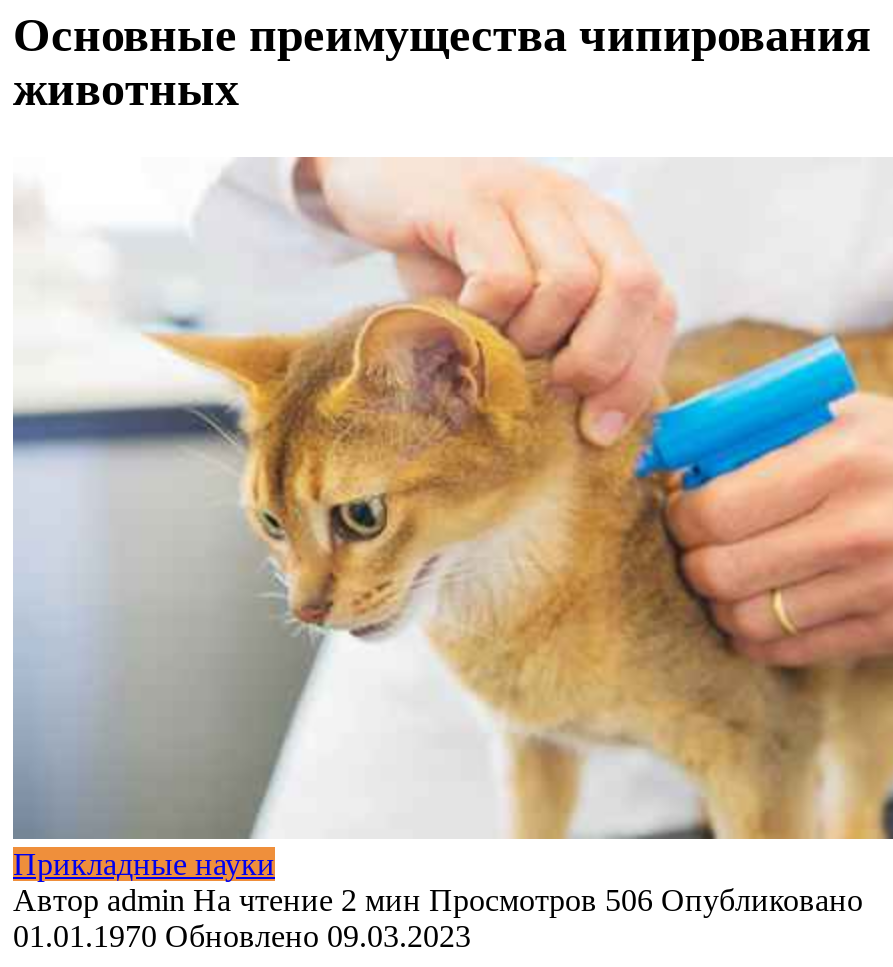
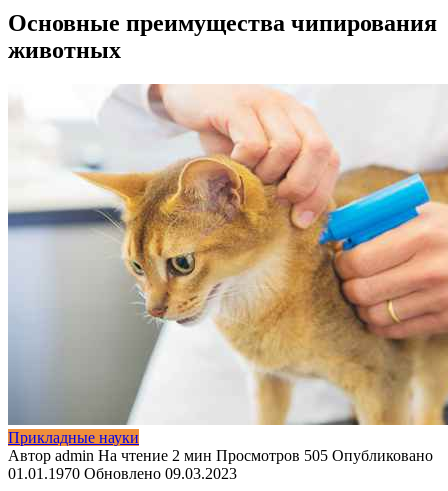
- Автор admin На чтение 2 мин Просмотров 506 Опубликовано
+ Автор admin На чтение 2 мин Просмотров 505 Опубликовано
